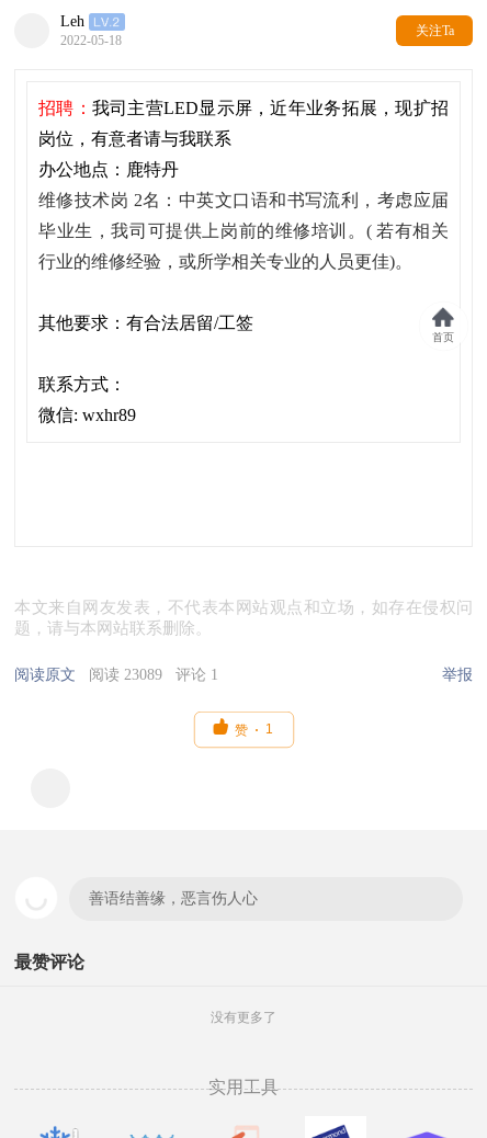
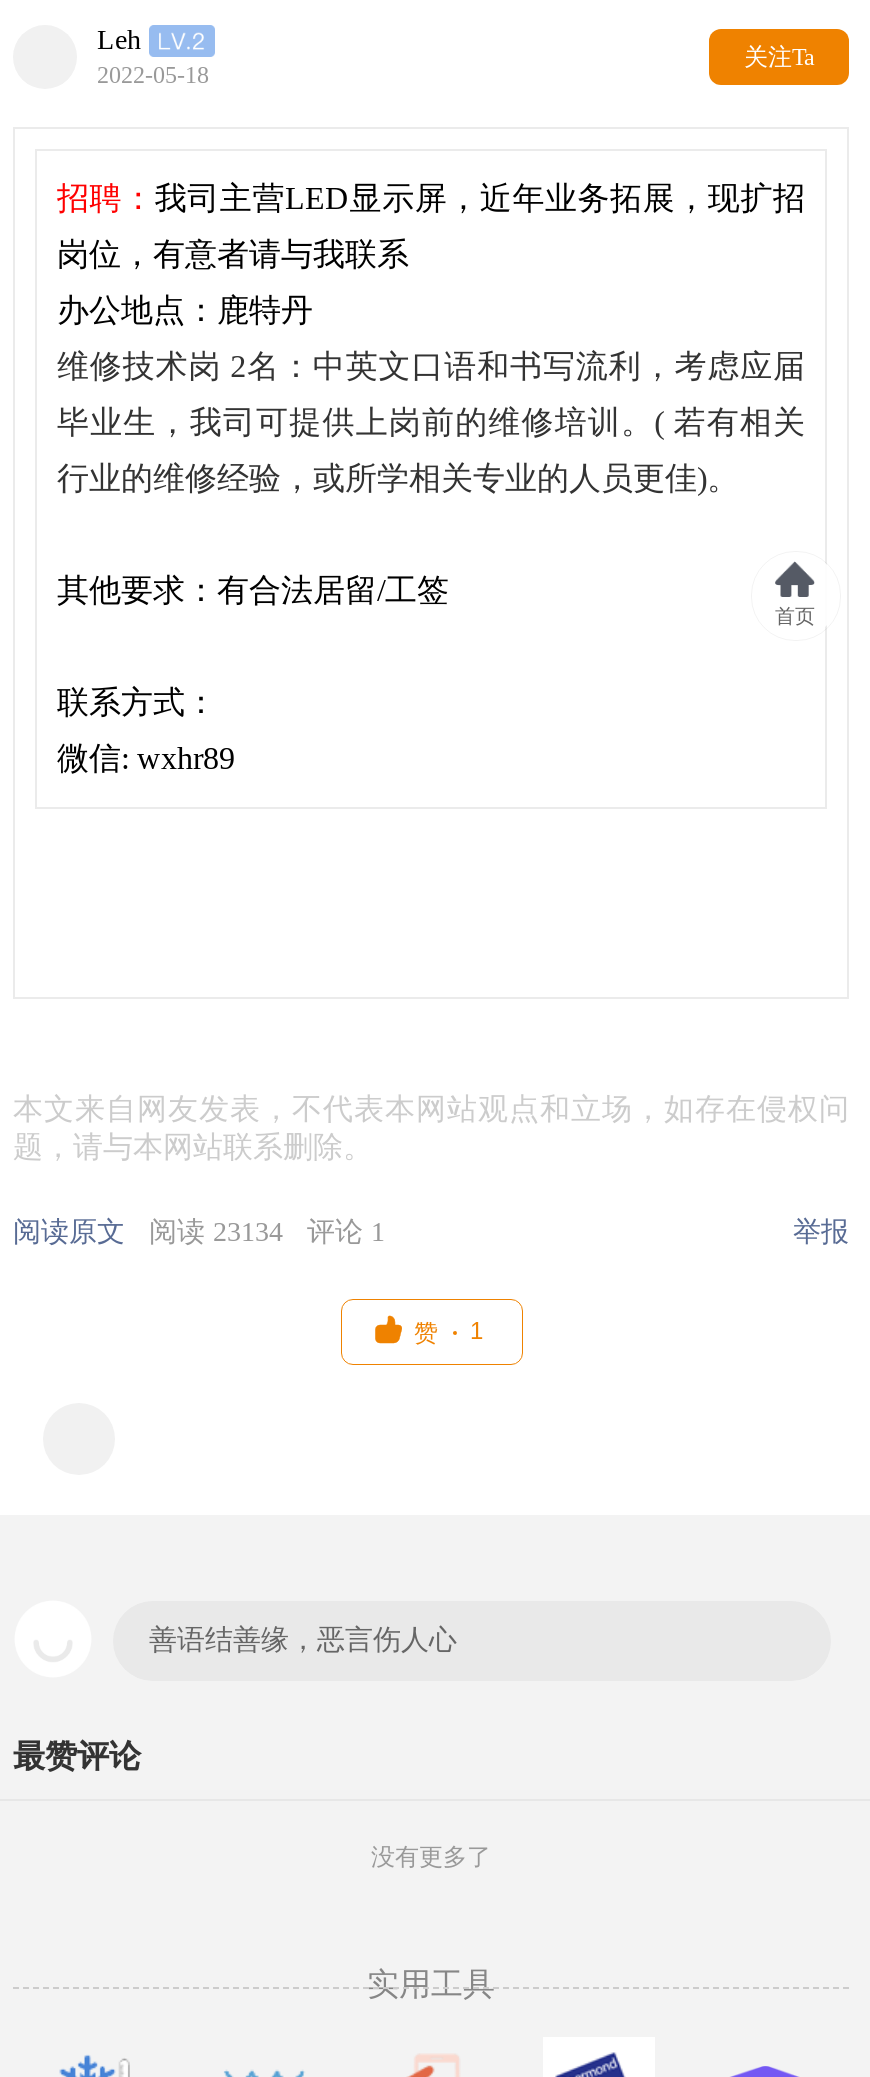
- 阅读原文 阅读 23089 评论 1
+ 阅读原文 阅读 23134 评论 1
